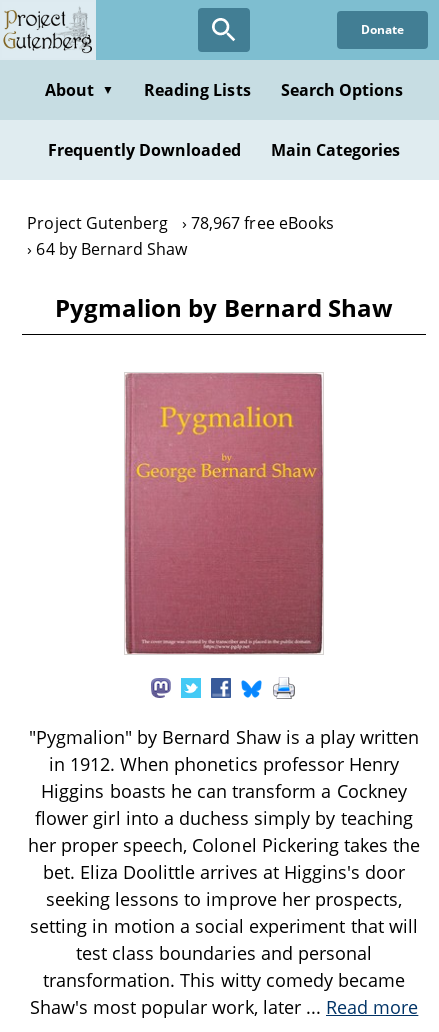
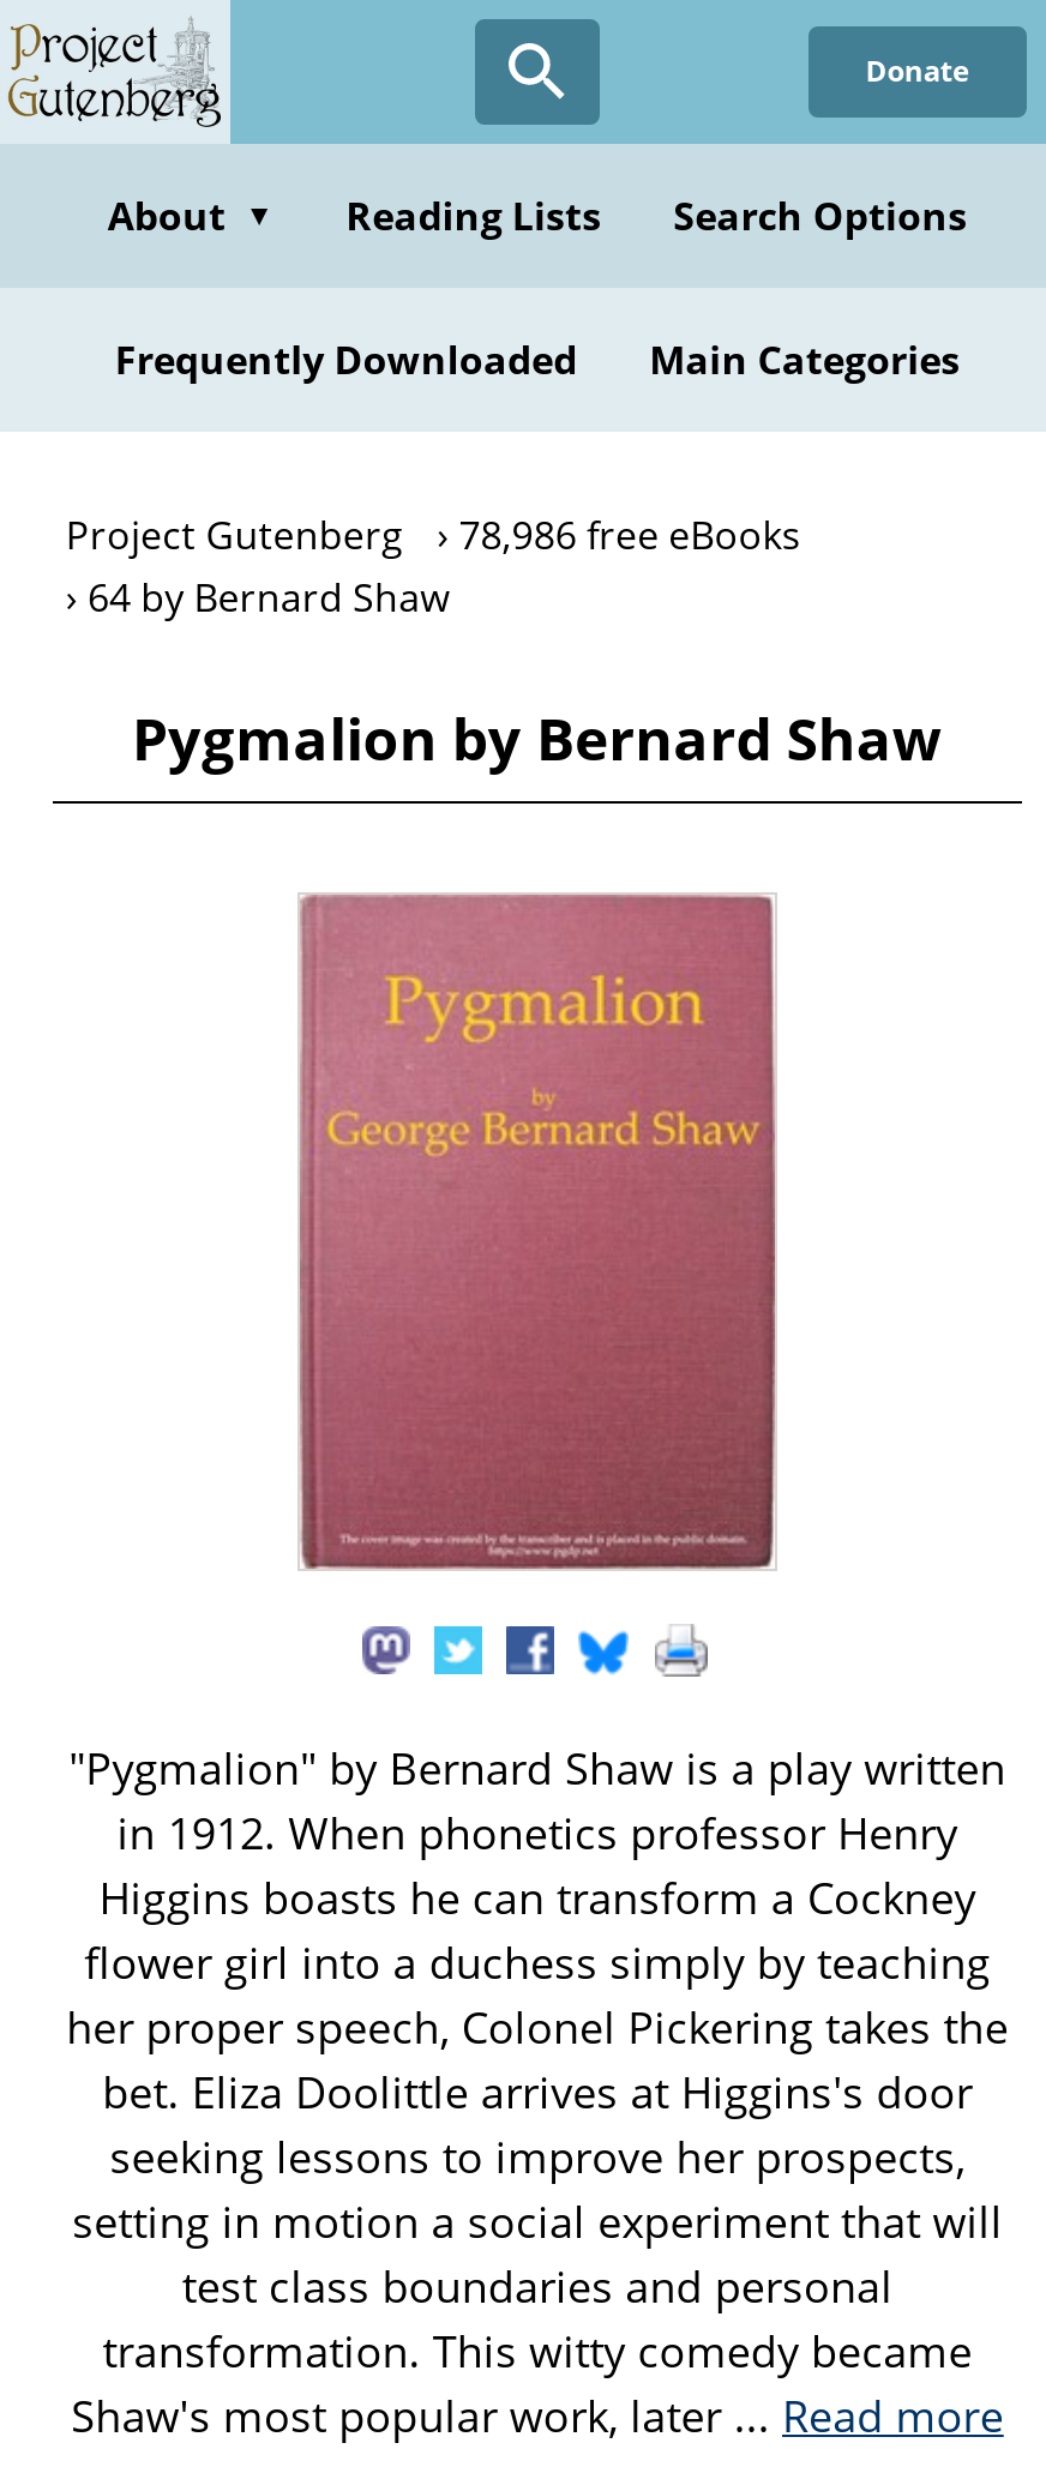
- Project Gutenberg 78,967 free eBooks
+ Project Gutenberg 78,986 free eBooks
